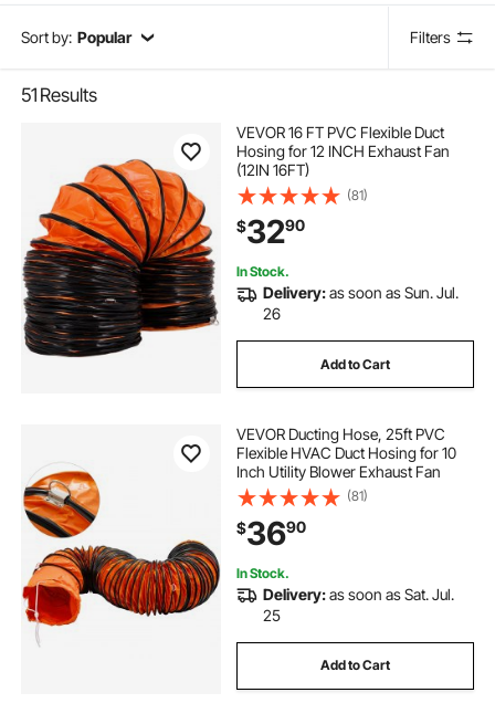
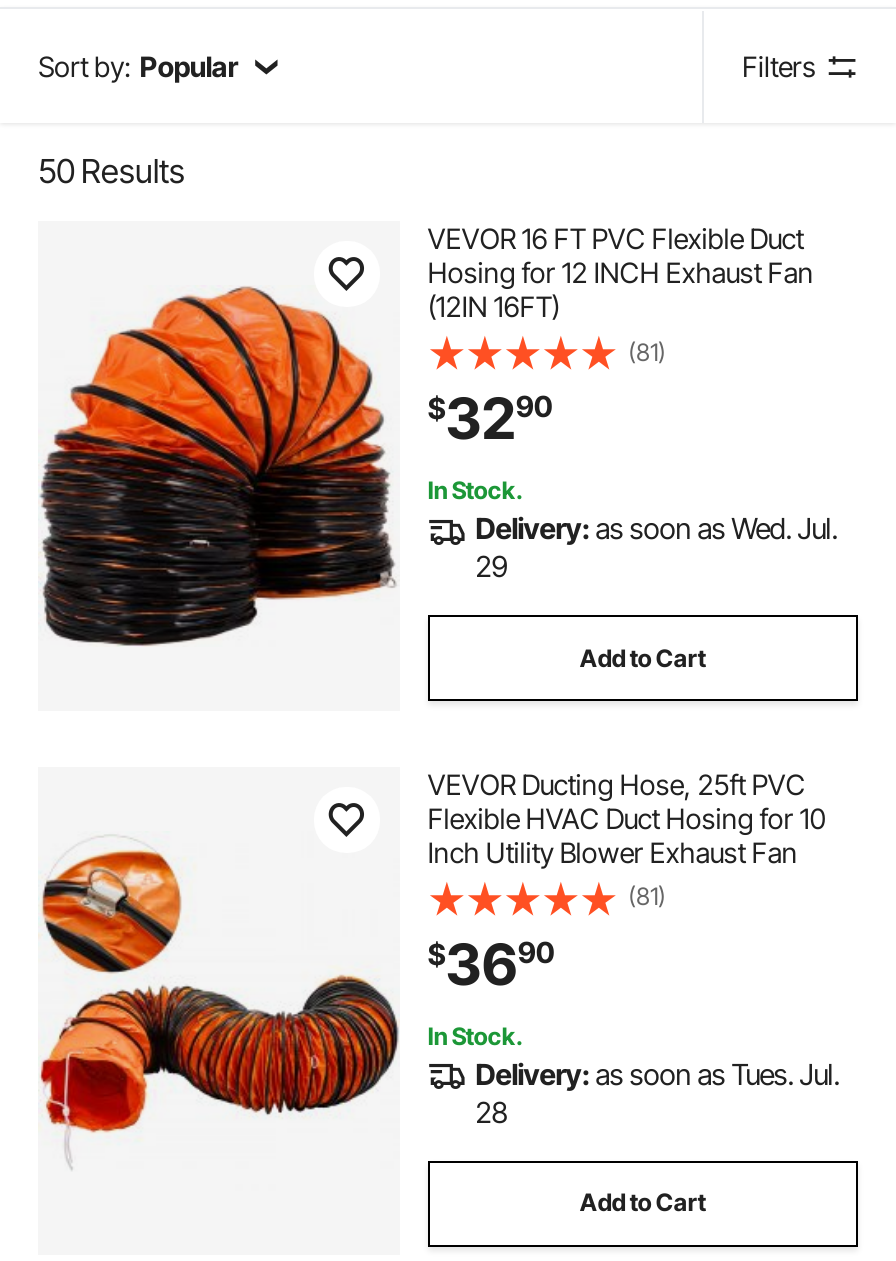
- 51 Results
+ 50 Results

- Delivery: as soon as Sun. Jul.
+ Delivery: as soon as Wed. Jul.

- 26
+ 29

- Delivery: as soon as Sat. Jul.
+ Delivery: as soon as Tues. Jul.

- 25
+ 28
